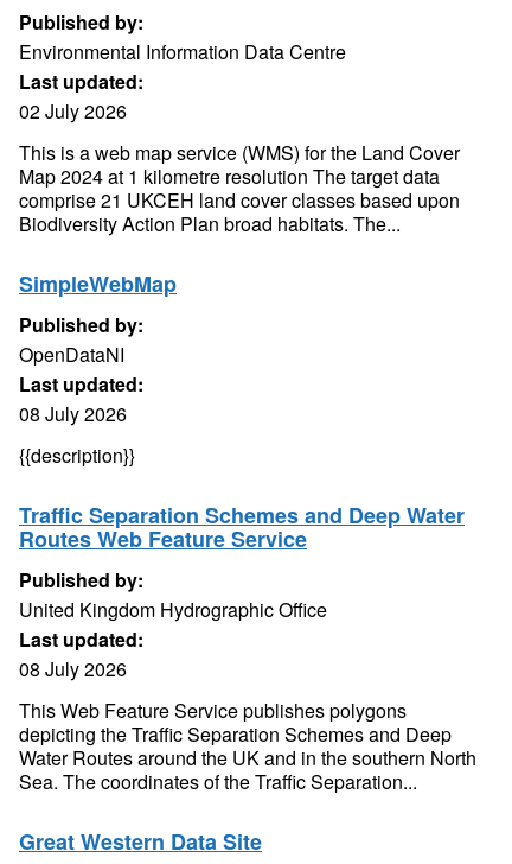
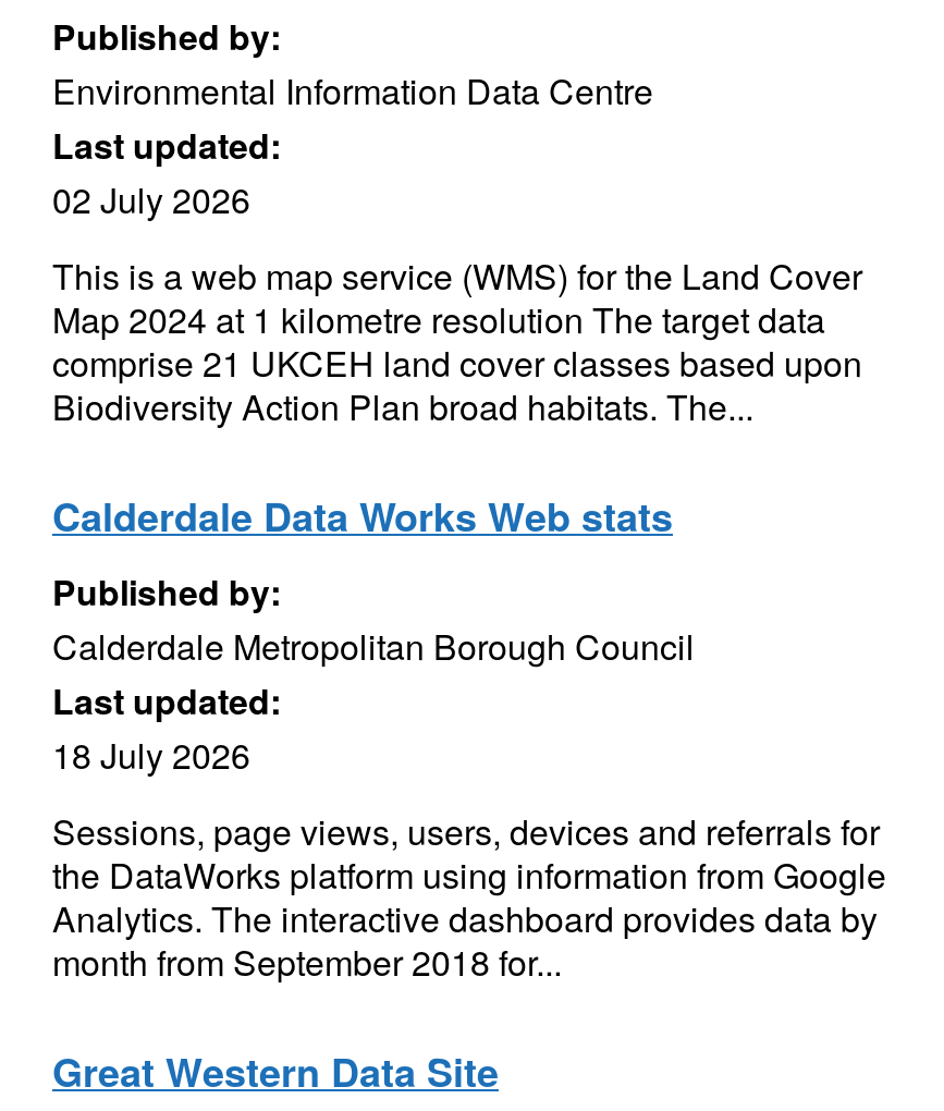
- SimpleWebMap
+ Calderdale Data Works Web stats

- OpenDataNI
+ Calderdale Metropolitan Borough Council

- 08 July 2026
- {{description}}
- Traffic Separation Schemes and Deep Water
- Routes Web Feature Service
- Published by:
- United Kingdom Hydrographic Office
- Last updated:
- 08 July 2026
- This Web Feature Service publishes polygons
- depicting the Traffic Separation Schemes and Deep
- Water Routes around the UK and in the southern North
- Sea. The coordinates of the Traffic Separation...
+ 18 July 2026
+ Sessions, page views, users, devices and referrals for
+ the DataWorks platform using information from Google
+ Analytics. The interactive dashboard provides data by
+ month from September 2018 for...
